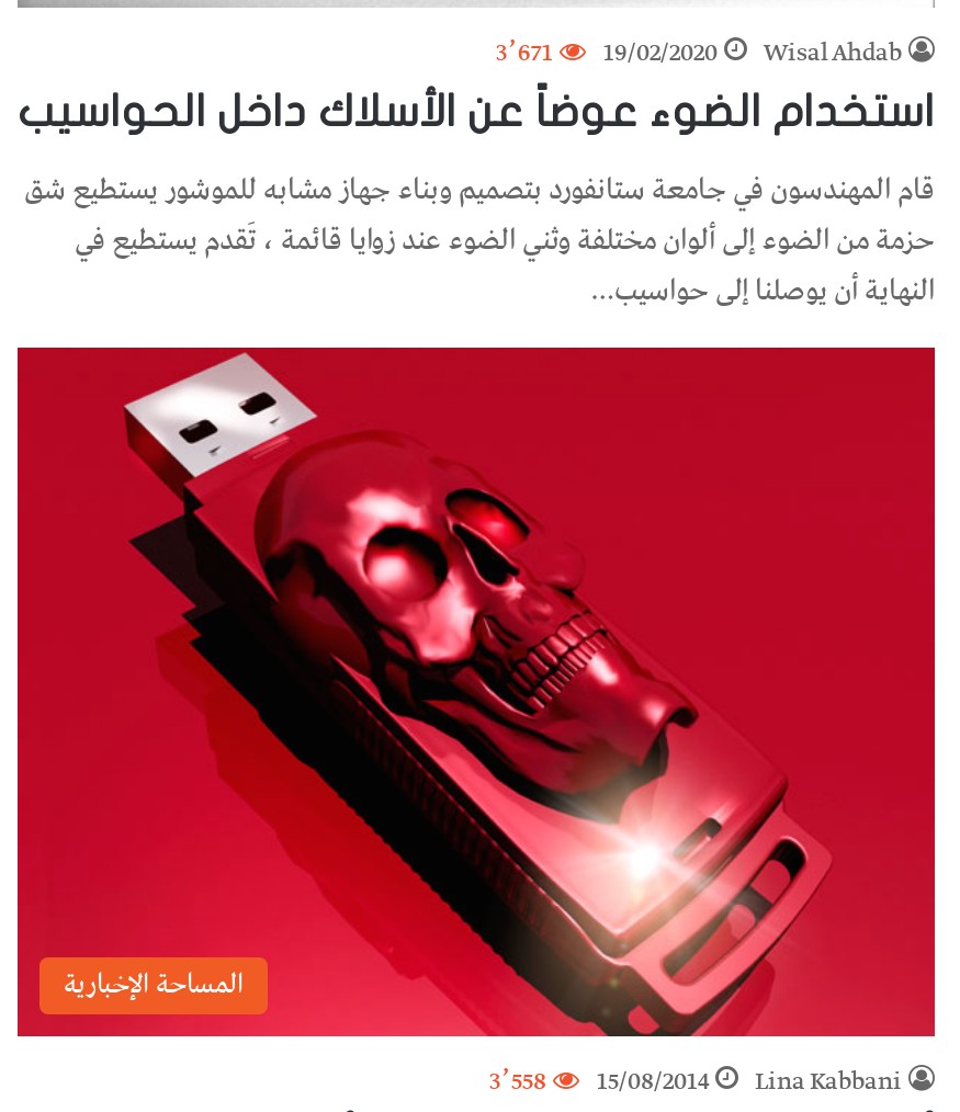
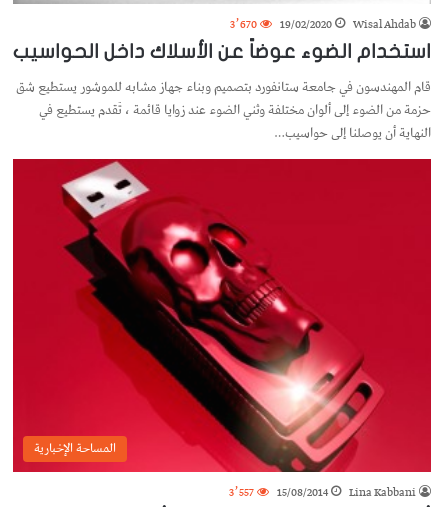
- 3٬671 19/02/2020 Wisal Ahdab
+ 3٬670 19/02/2020 Wisal Ahdab

- 3٬558 15/08/2014 Lina Kabbani
+ 3٬557 15/08/2014 Lina Kabbani
